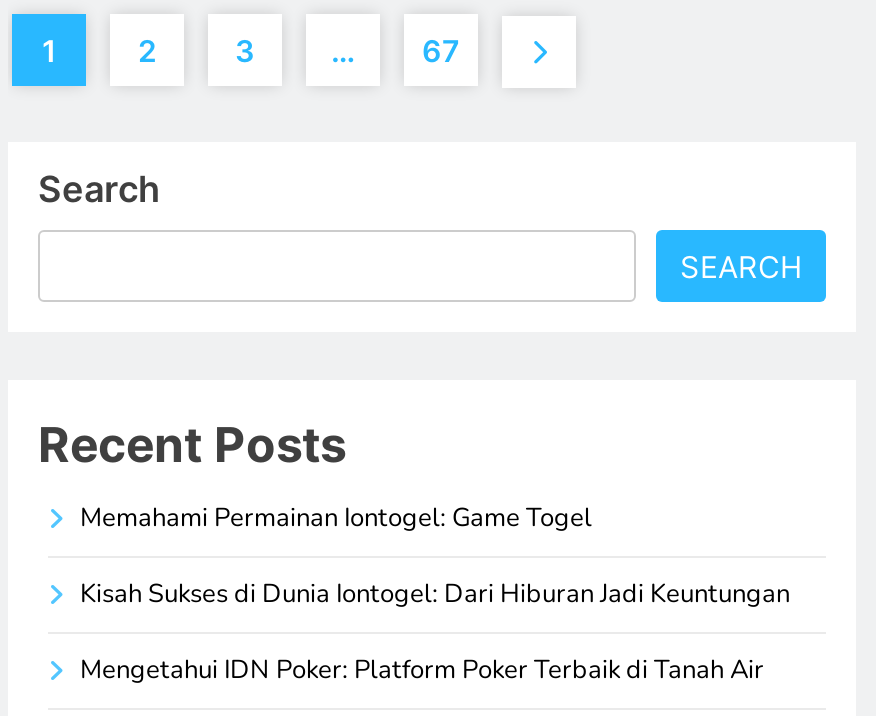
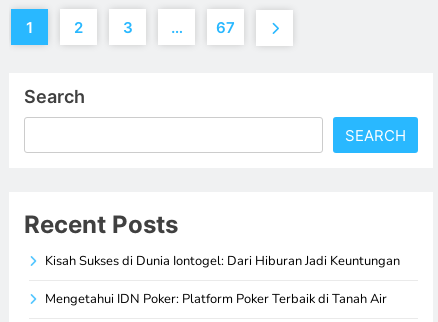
- Memahami Permainan Iontogel: Game Togel
